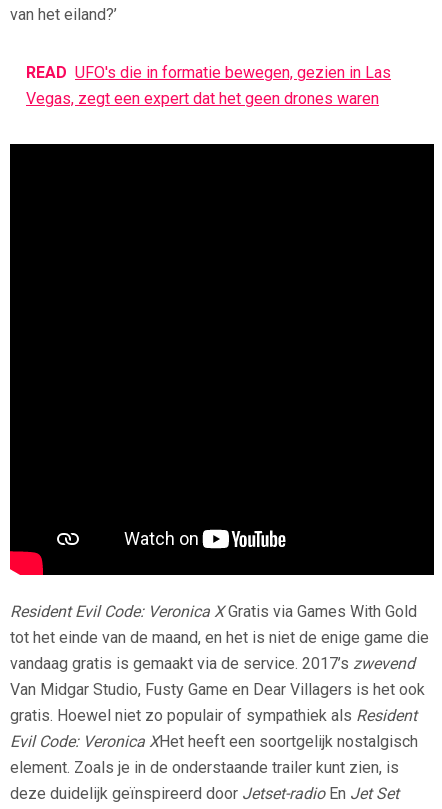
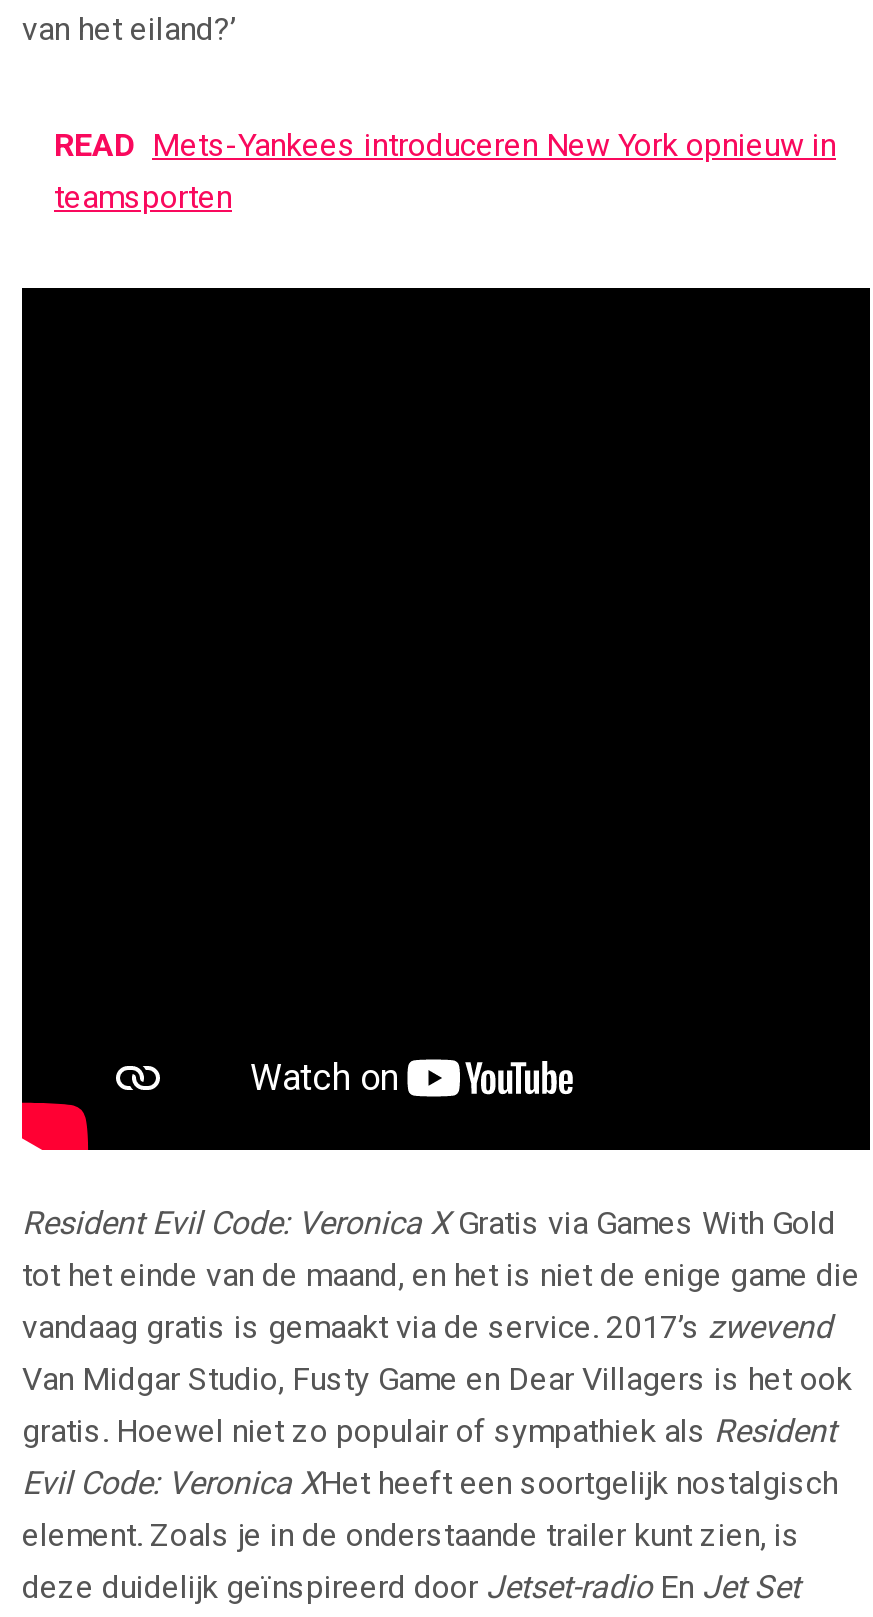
- READ UFO's die in formatie bewegen, gezien in Las
- Vegas, zegt een expert dat het geen drones waren
+ READ Mets-Yankees introduceren New York opnieuw in
+ teamsporten
